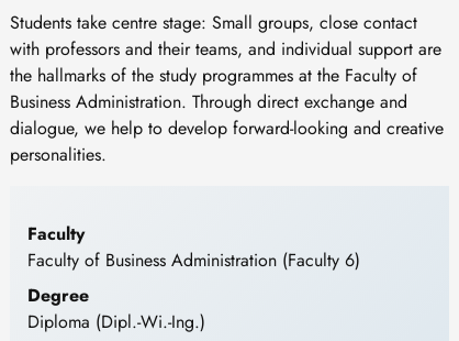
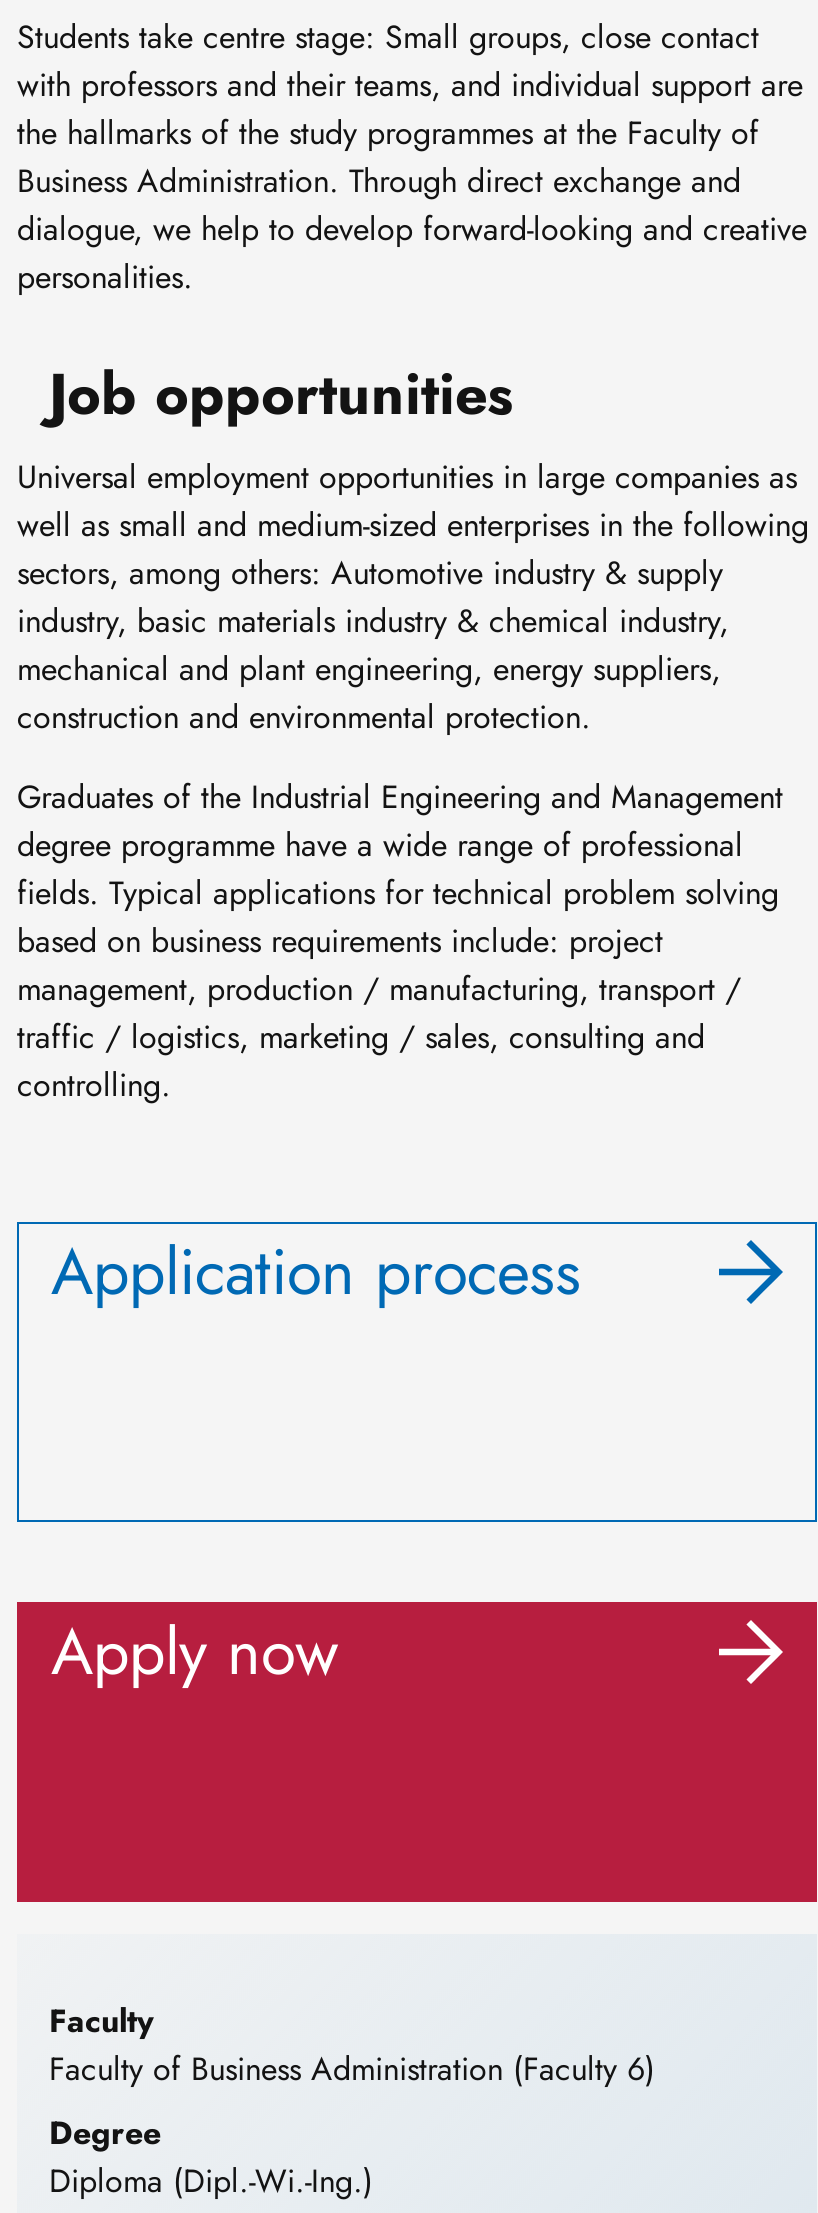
+ Job opportunities
+ Universal employment opportunities in large companies as
+ well as small and medium-sized enterprises in the following
+ sectors, among others: Automotive industry & supply
+ industry, basic materials industry & chemical industry,
+ mechanical and plant engineering, energy suppliers,
+ construction and environmental protection.
+ Graduates of the Industrial Engineering and Management
+ degree programme have a wide range of professional
+ fields. Typical applications for technical problem solving
+ based on business requirements include: project
+ management, production / manufacturing, transport /
+ traffic / logistics, marketing / sales, consulting and
+ controlling.
+ Application process

+ Apply now
